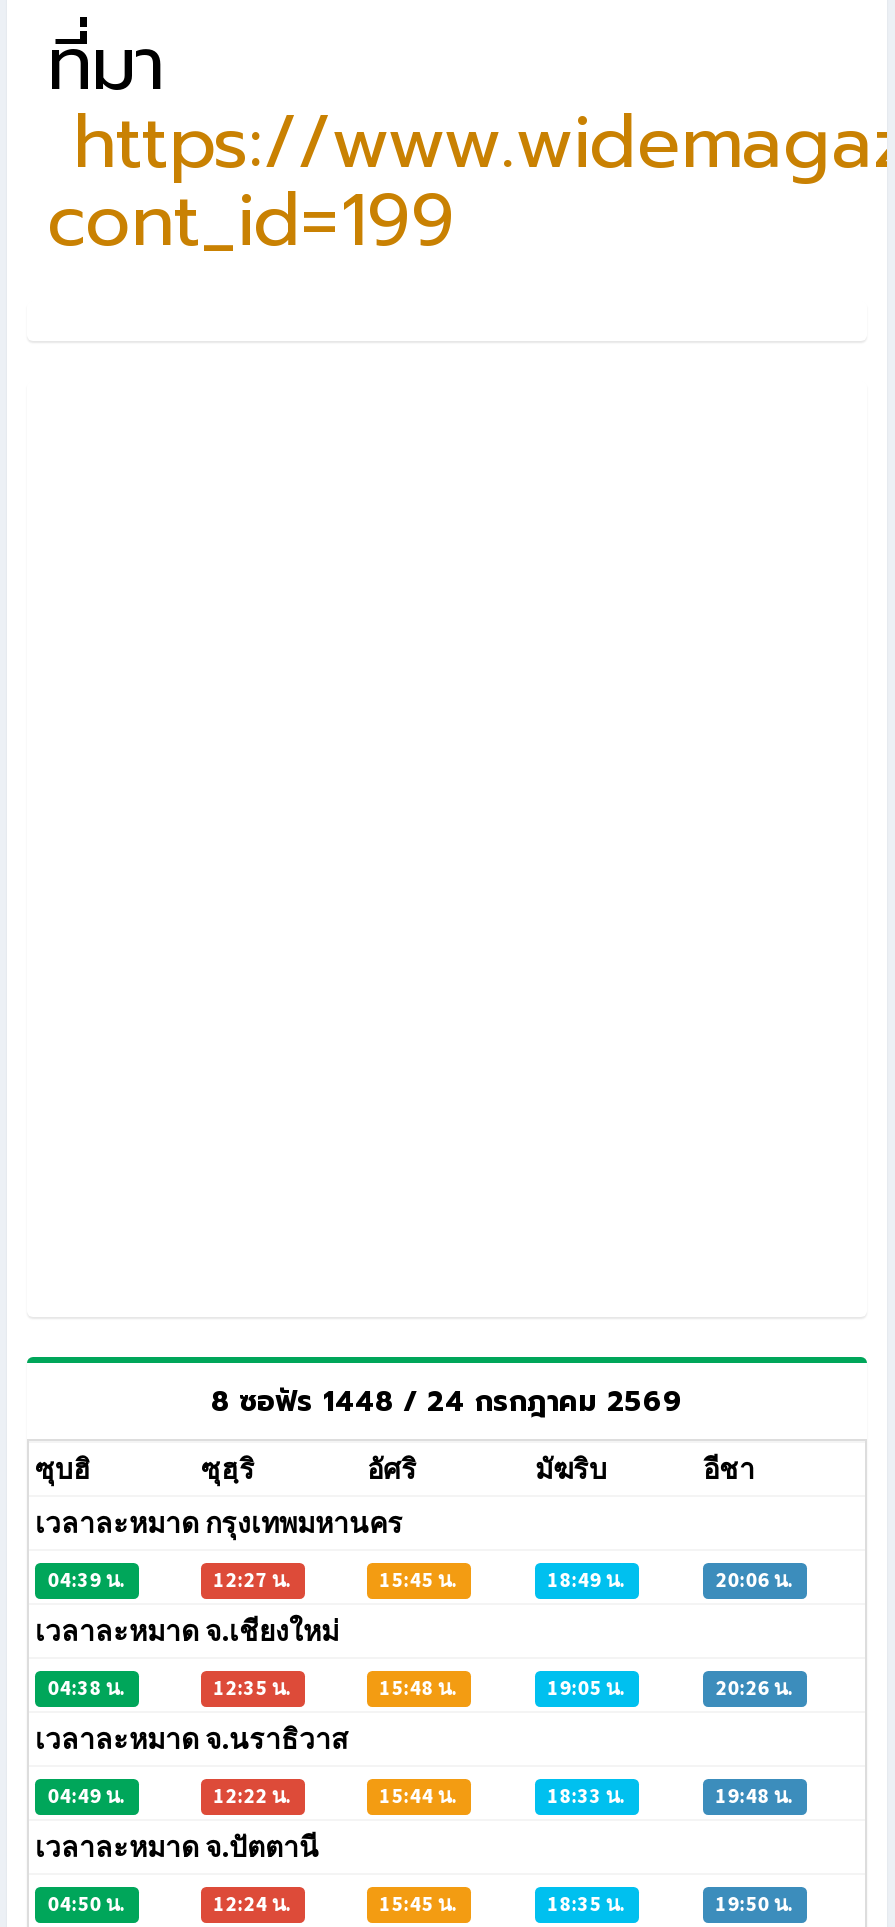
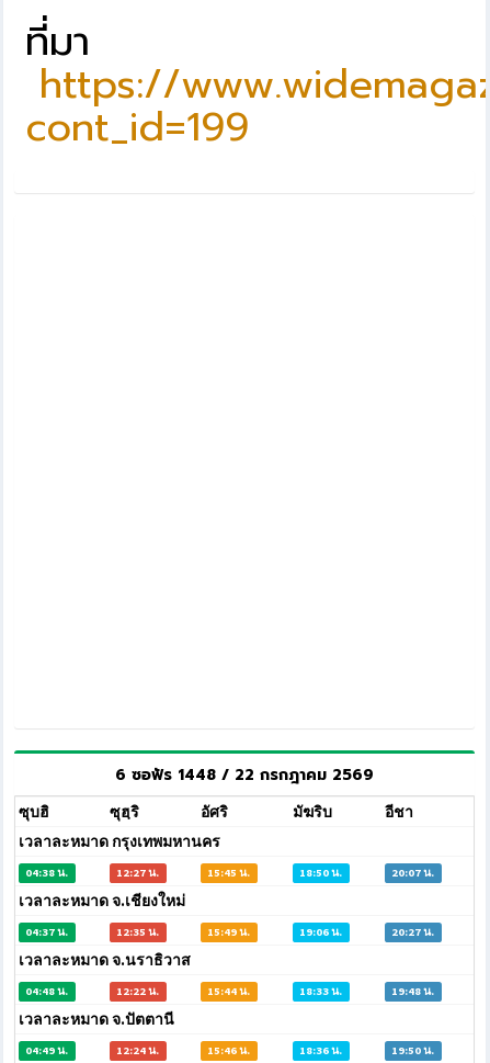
- 8 ซอฟัร 1448 / 24 กรกฎาคม 2569
+ 6 ซอฟัร 1448 / 22 กรกฎาคม 2569

- 04:39 น.
+ 04:38 น.

- 18:49 น.
+ 18:50 น.

- 20:06 น.
+ 20:07 น.

- 04:38 น.
+ 04:37 น.

- 15:48 น.
+ 15:49 น.

- 19:05 น.
+ 19:06 น.

- 20:26 น.
+ 20:27 น.

- 04:49 น.
+ 04:48 น.

- 04:50 น.
+ 04:49 น.

- 15:45 น.
+ 15:46 น.

- 18:35 น.
+ 18:36 น.
